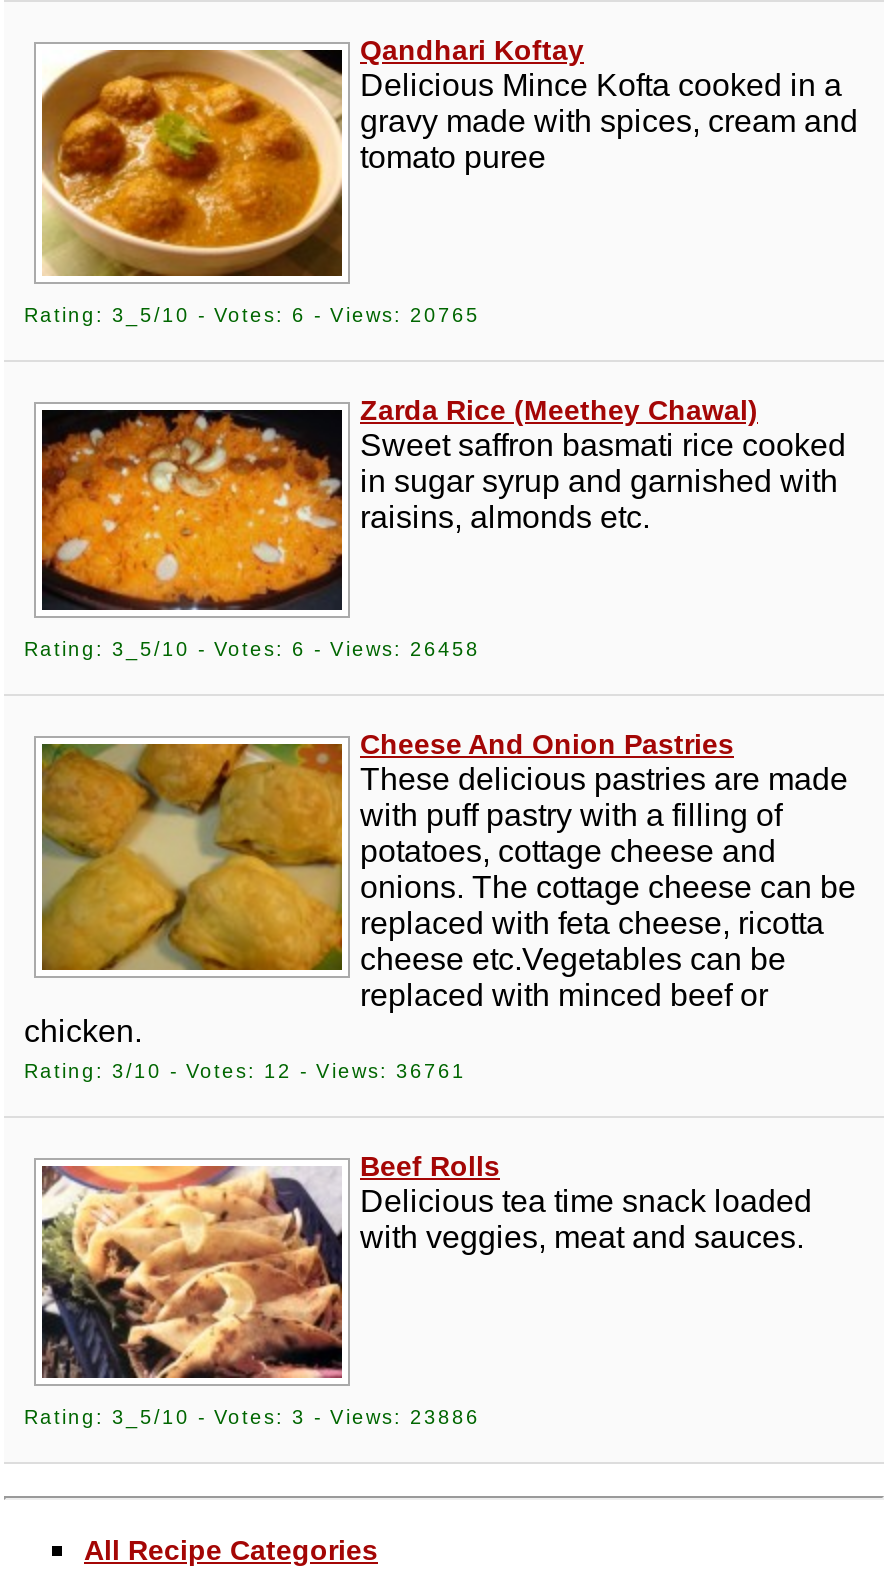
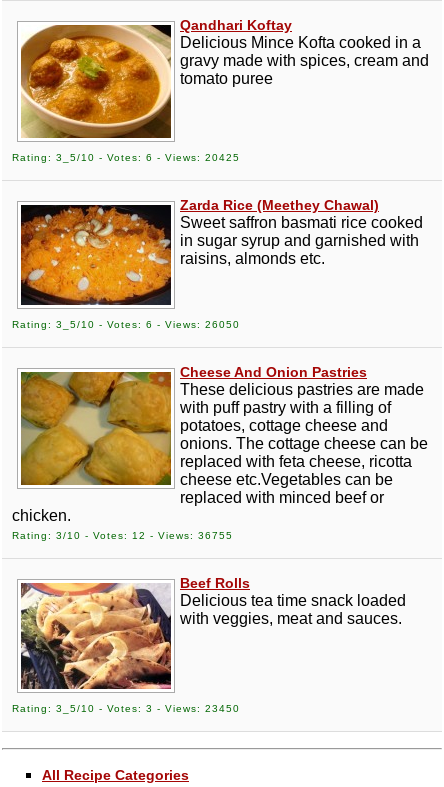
- Rating: 3_5/10 - Votes: 6 - Views: 20765
+ Rating: 3_5/10 - Votes: 6 - Views: 20425

- Rating: 3_5/10 - Votes: 6 - Views: 26458
+ Rating: 3_5/10 - Votes: 6 - Views: 26050

- Rating: 3/10 - Votes: 12 - Views: 36761
+ Rating: 3/10 - Votes: 12 - Views: 36755

- Rating: 3_5/10 - Votes: 3 - Views: 23886
+ Rating: 3_5/10 - Votes: 3 - Views: 23450
